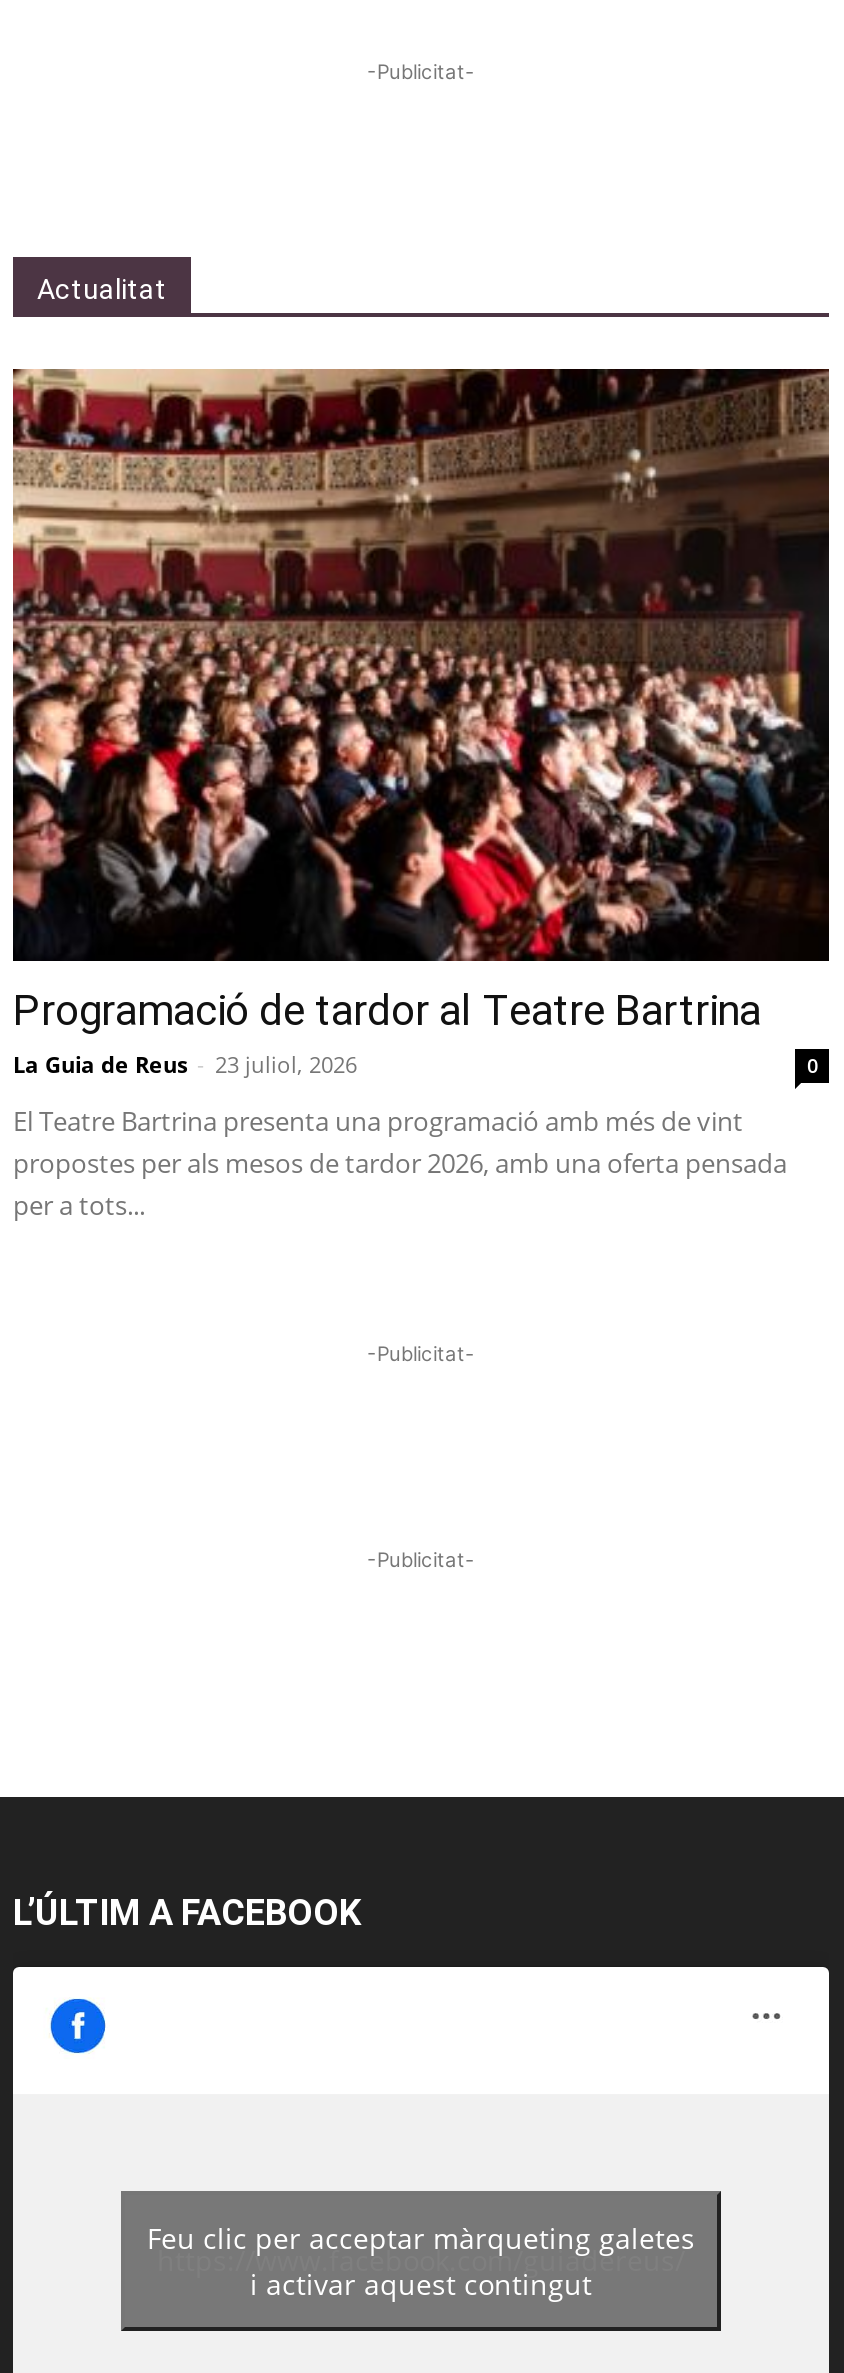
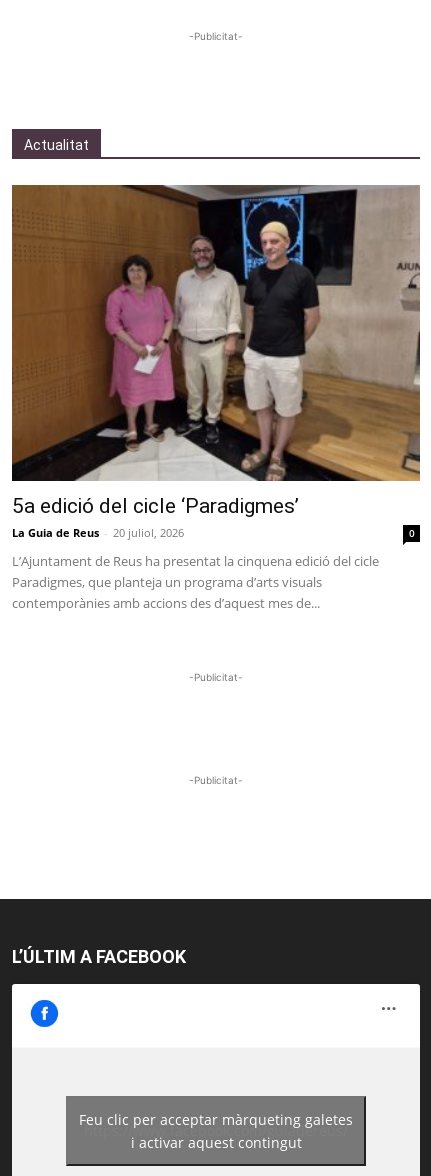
- [image]
- Programació de tardor al Teatre Bartrina
- La Guia de Reus - 23 juliol, 2026
+ [image]
+ 5a edició del cicle ‘Paradigmes’
+ La Guia de Reus - 20 juliol, 2026

- El Teatre Bartrina presenta una programació amb més de vint
- propostes per als mesos de tardor 2026, amb una oferta pensada
- per a tots...
+ L’Ajuntament de Reus ha presentat la cinquena edició del cicle
+ Paradigmes, que planteja un programa d’arts visuals
+ contemporànies amb accions des d’aquest mes de...
